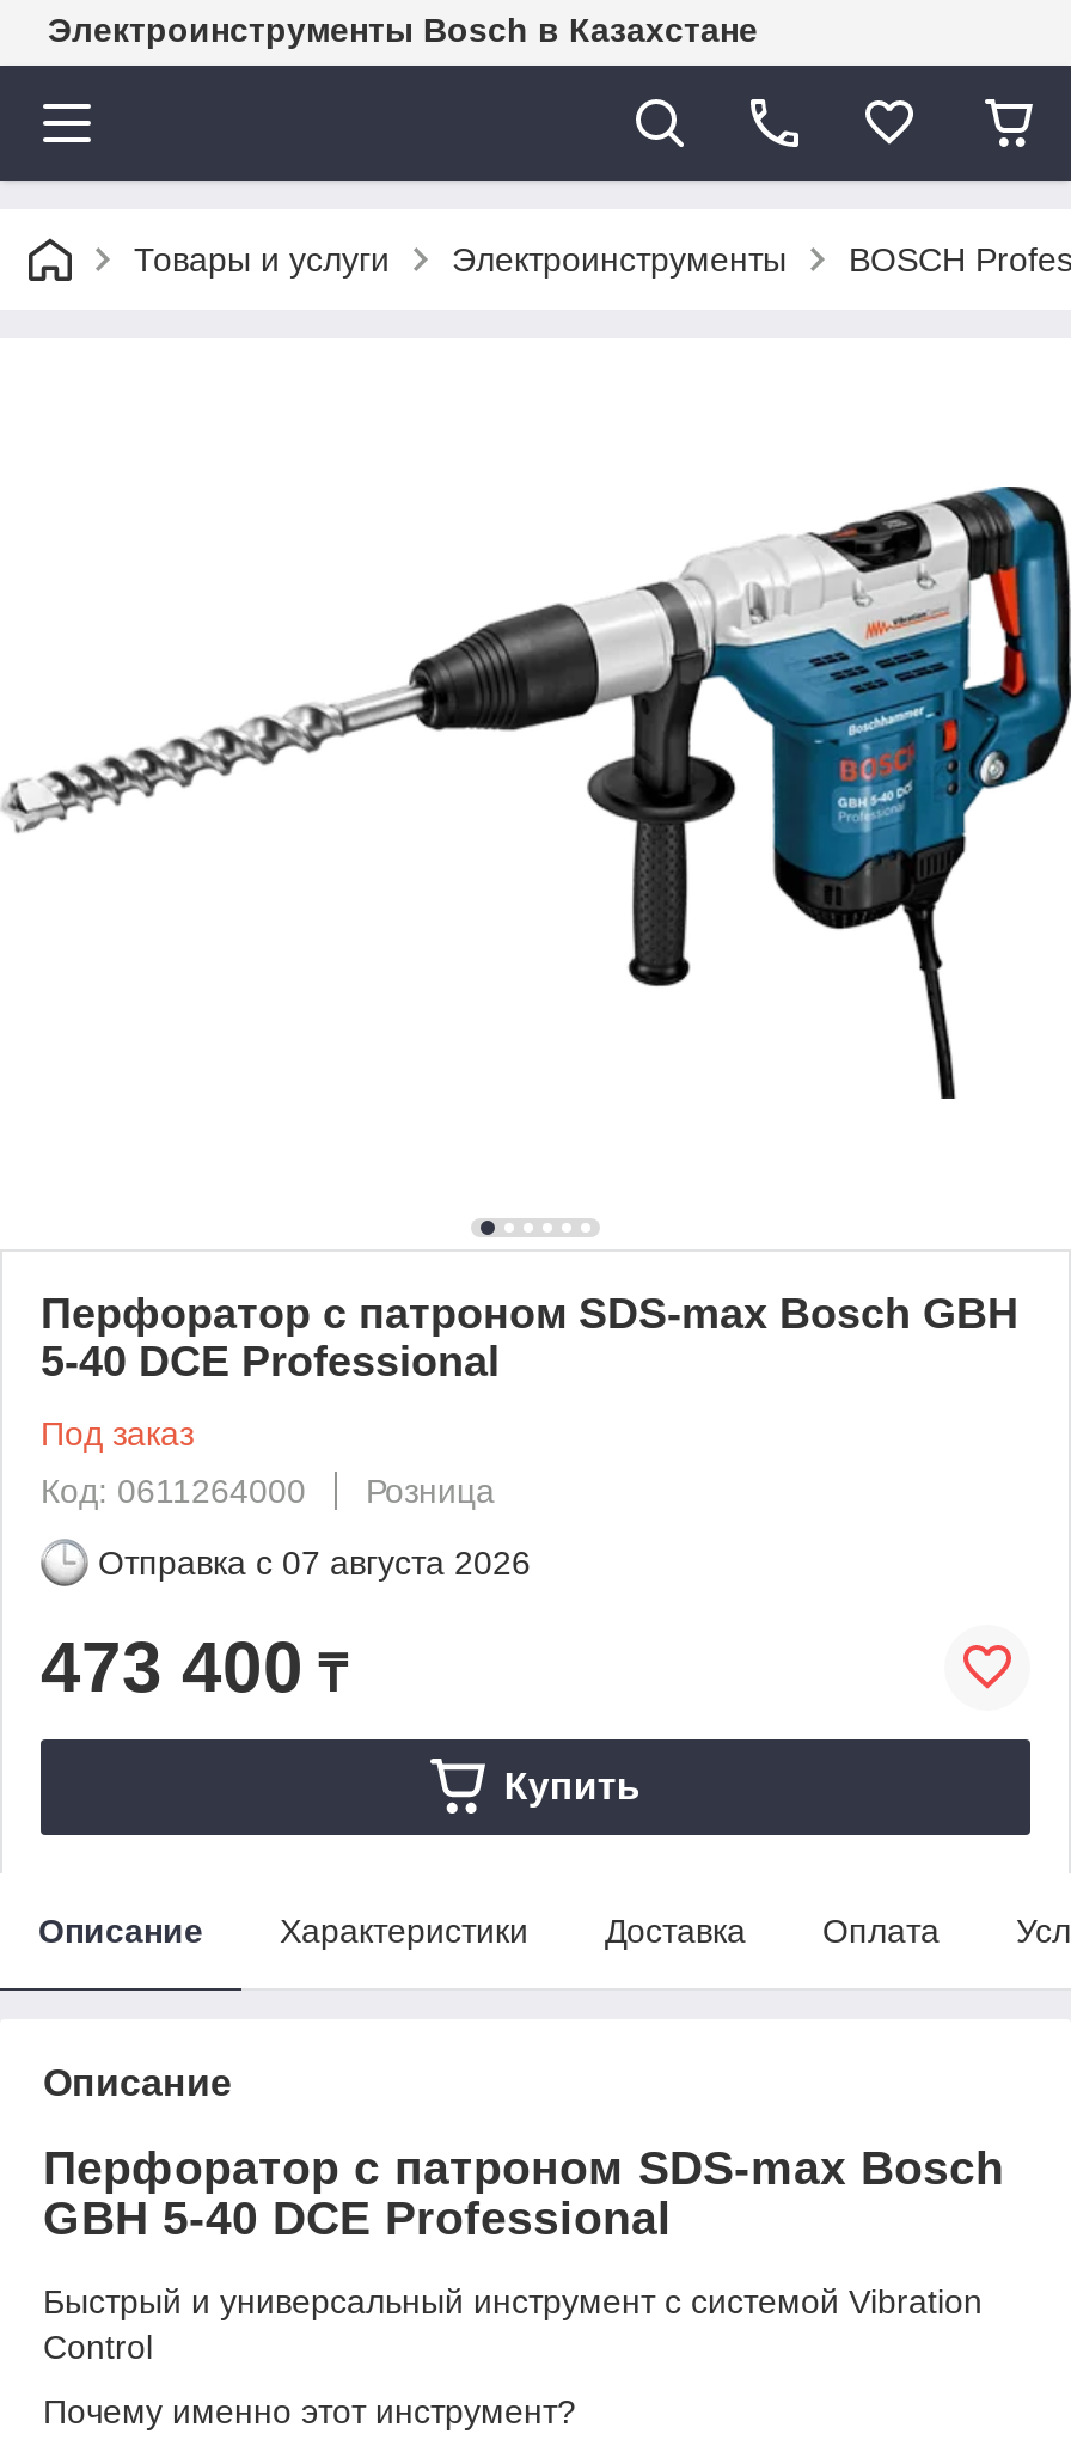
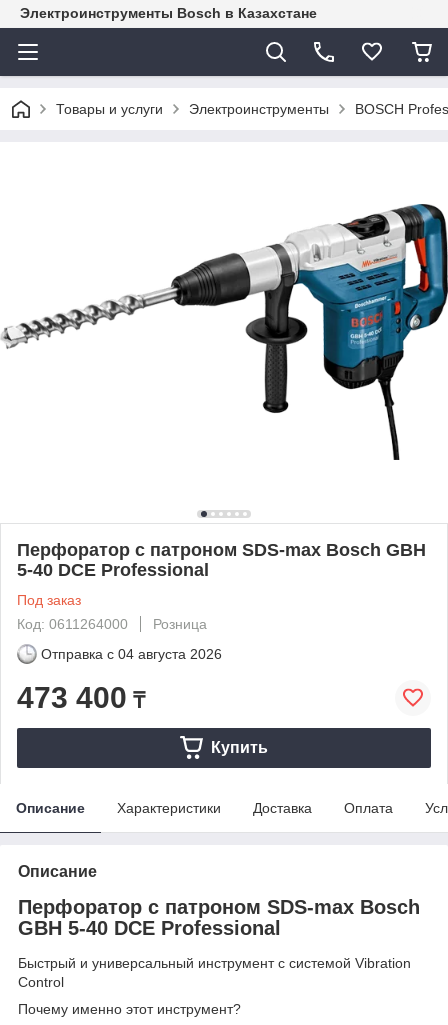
- Отправка с 07 августа 2026
+ Отправка с 04 августа 2026
